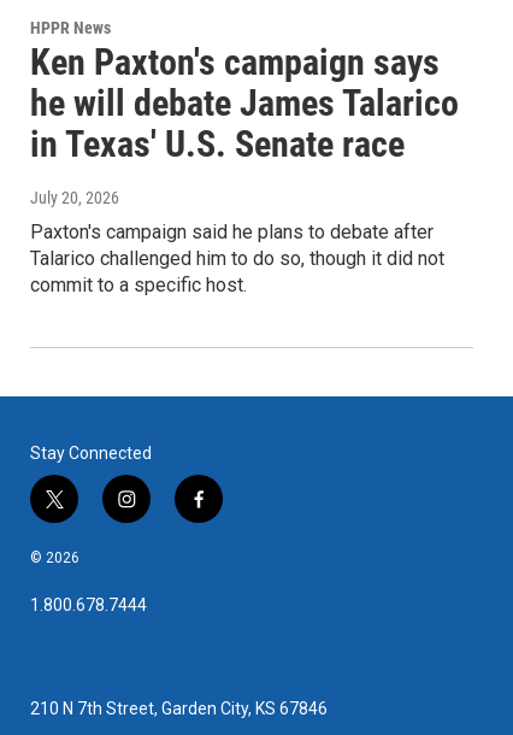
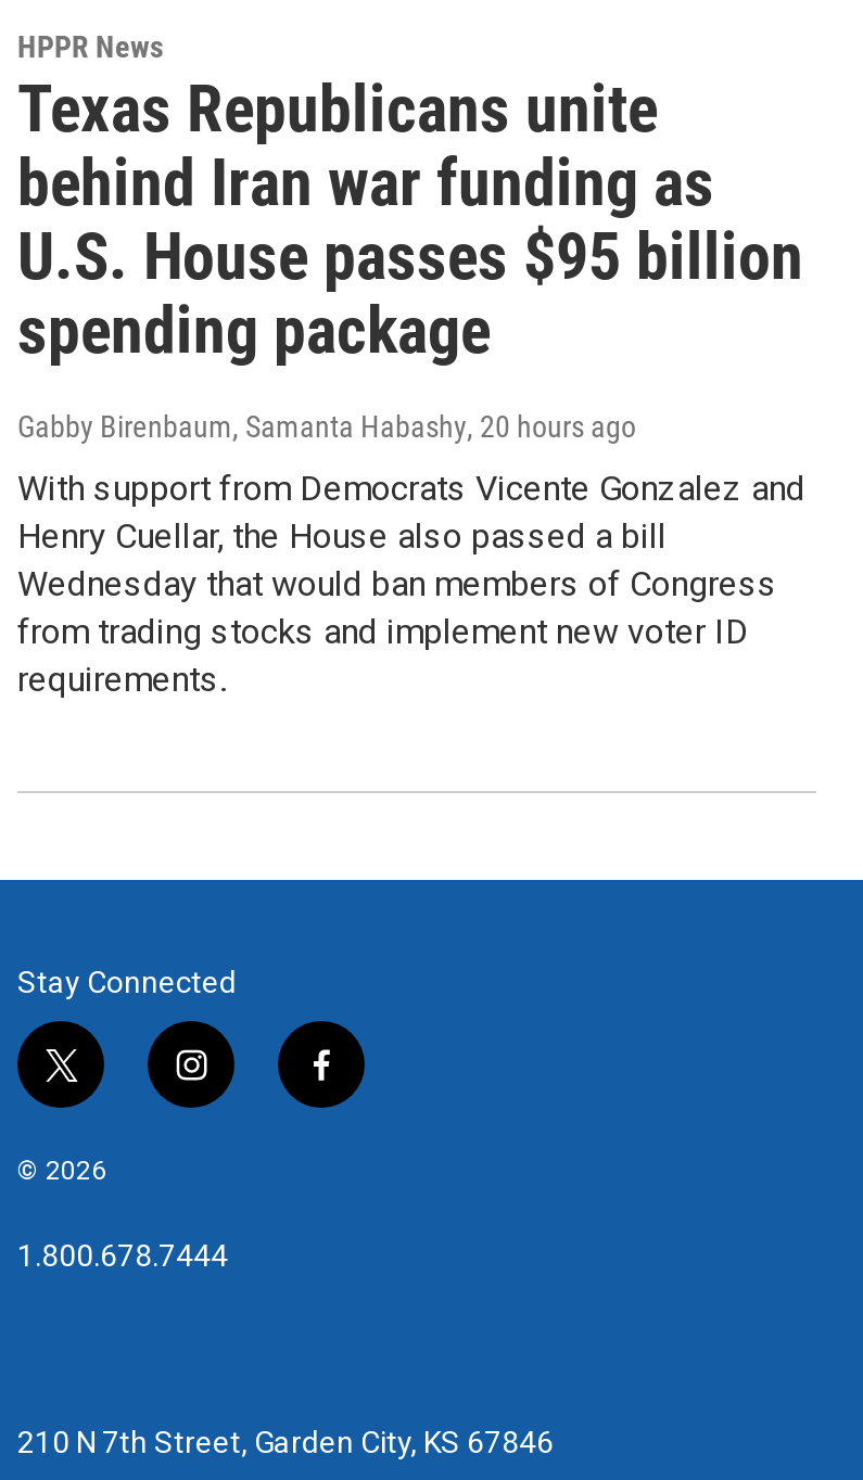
- Ken Paxton's campaign says
- he will debate James Talarico
- in Texas' U.S. Senate race
+ Texas Republicans unite
+ behind Iran war funding as
+ U.S. House passes $95 billion
+ spending package

- July 20, 2026
+ Gabby Birenbaum, Samanta Habashy, 20 hours ago

- Paxton's campaign said he plans to debate after
- Talarico challenged him to do so, though it did not
- commit to a specific host.
+ With support from Democrats Vicente Gonzalez and
+ Henry Cuellar, the House also passed a bill
+ Wednesday that would ban members of Congress
+ from trading stocks and implement new voter ID
+ requirements.
